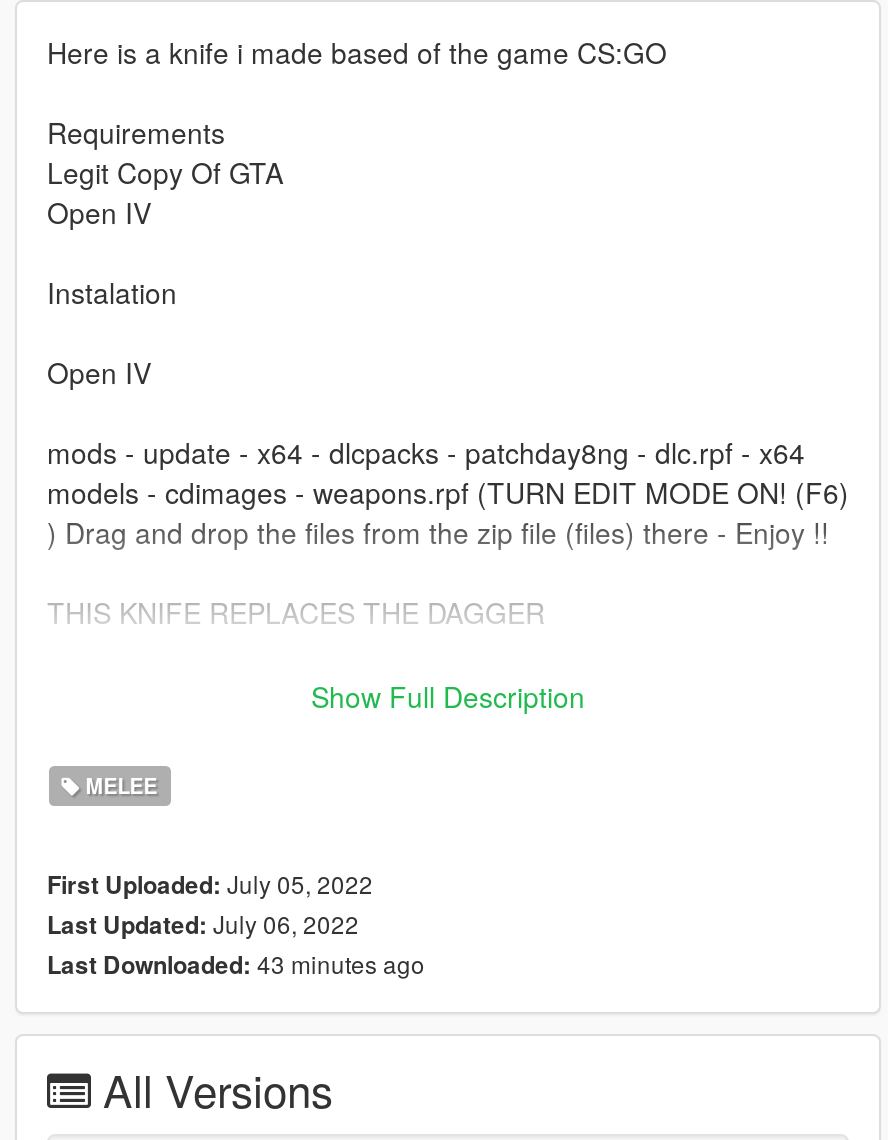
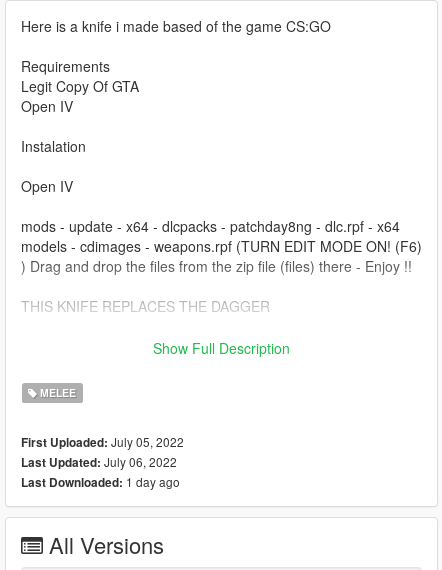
- Last Downloaded: 43 minutes ago
+ Last Downloaded: 1 day ago
